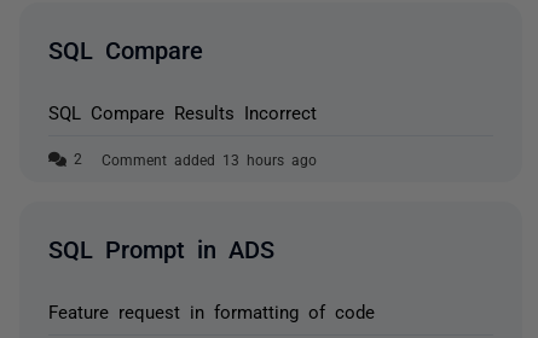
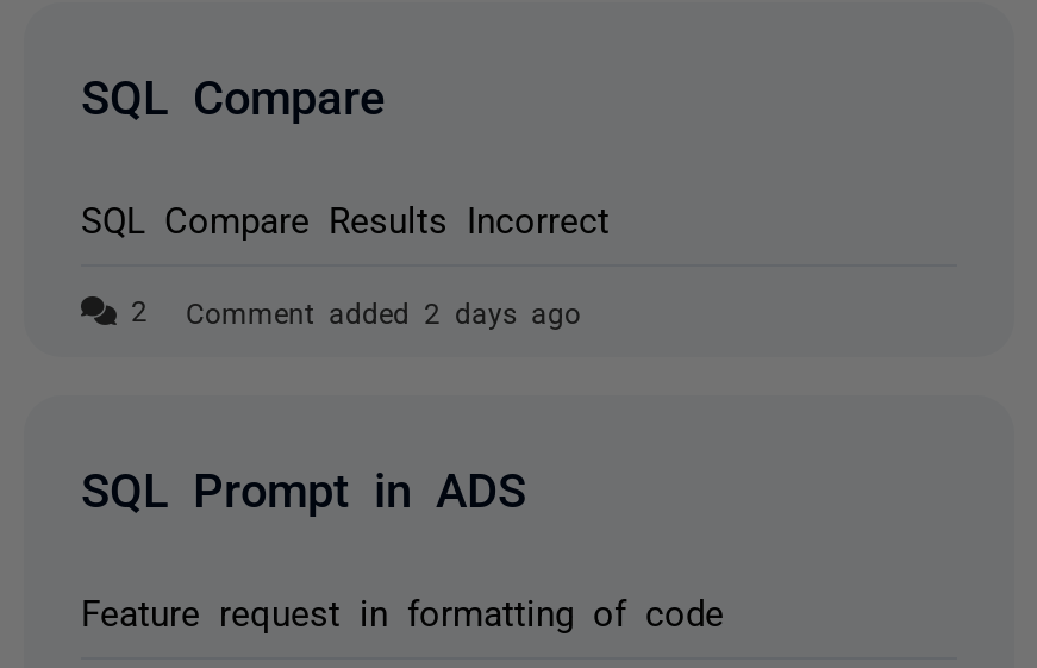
- Comment added 13 hours ago
+ Comment added 2 days ago
